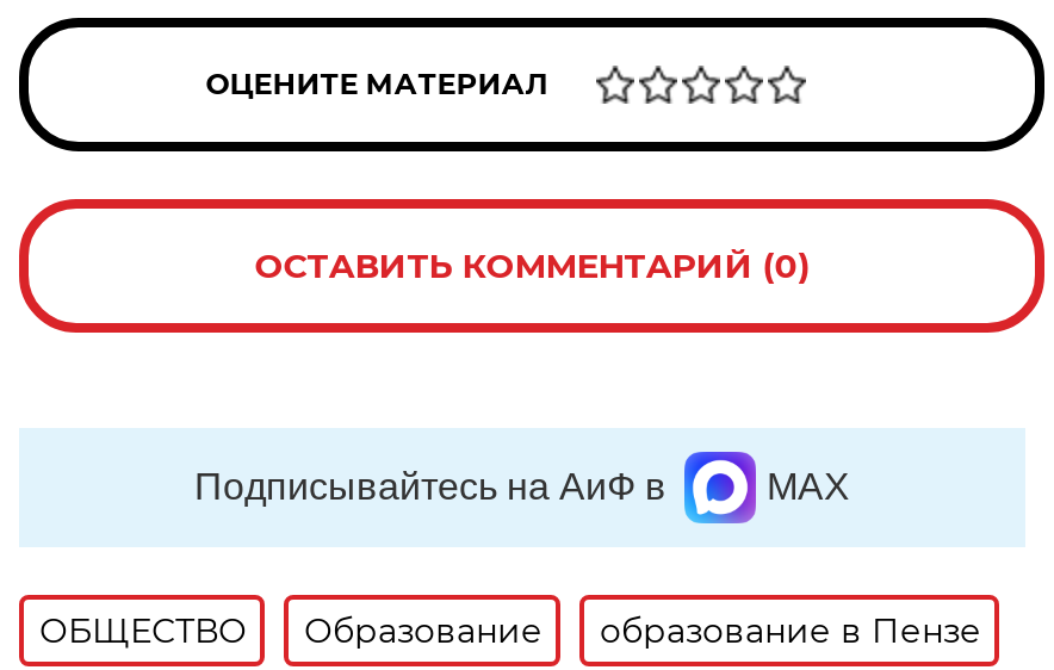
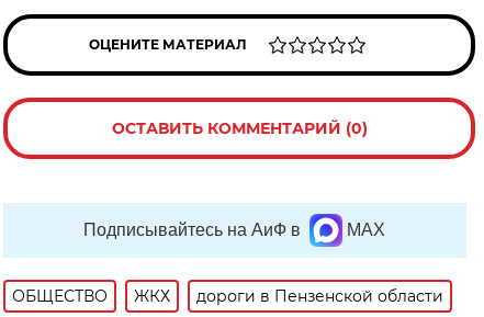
- Образование
- образование в Пензе
+ ЖКХ
+ дороги в Пензенской области
